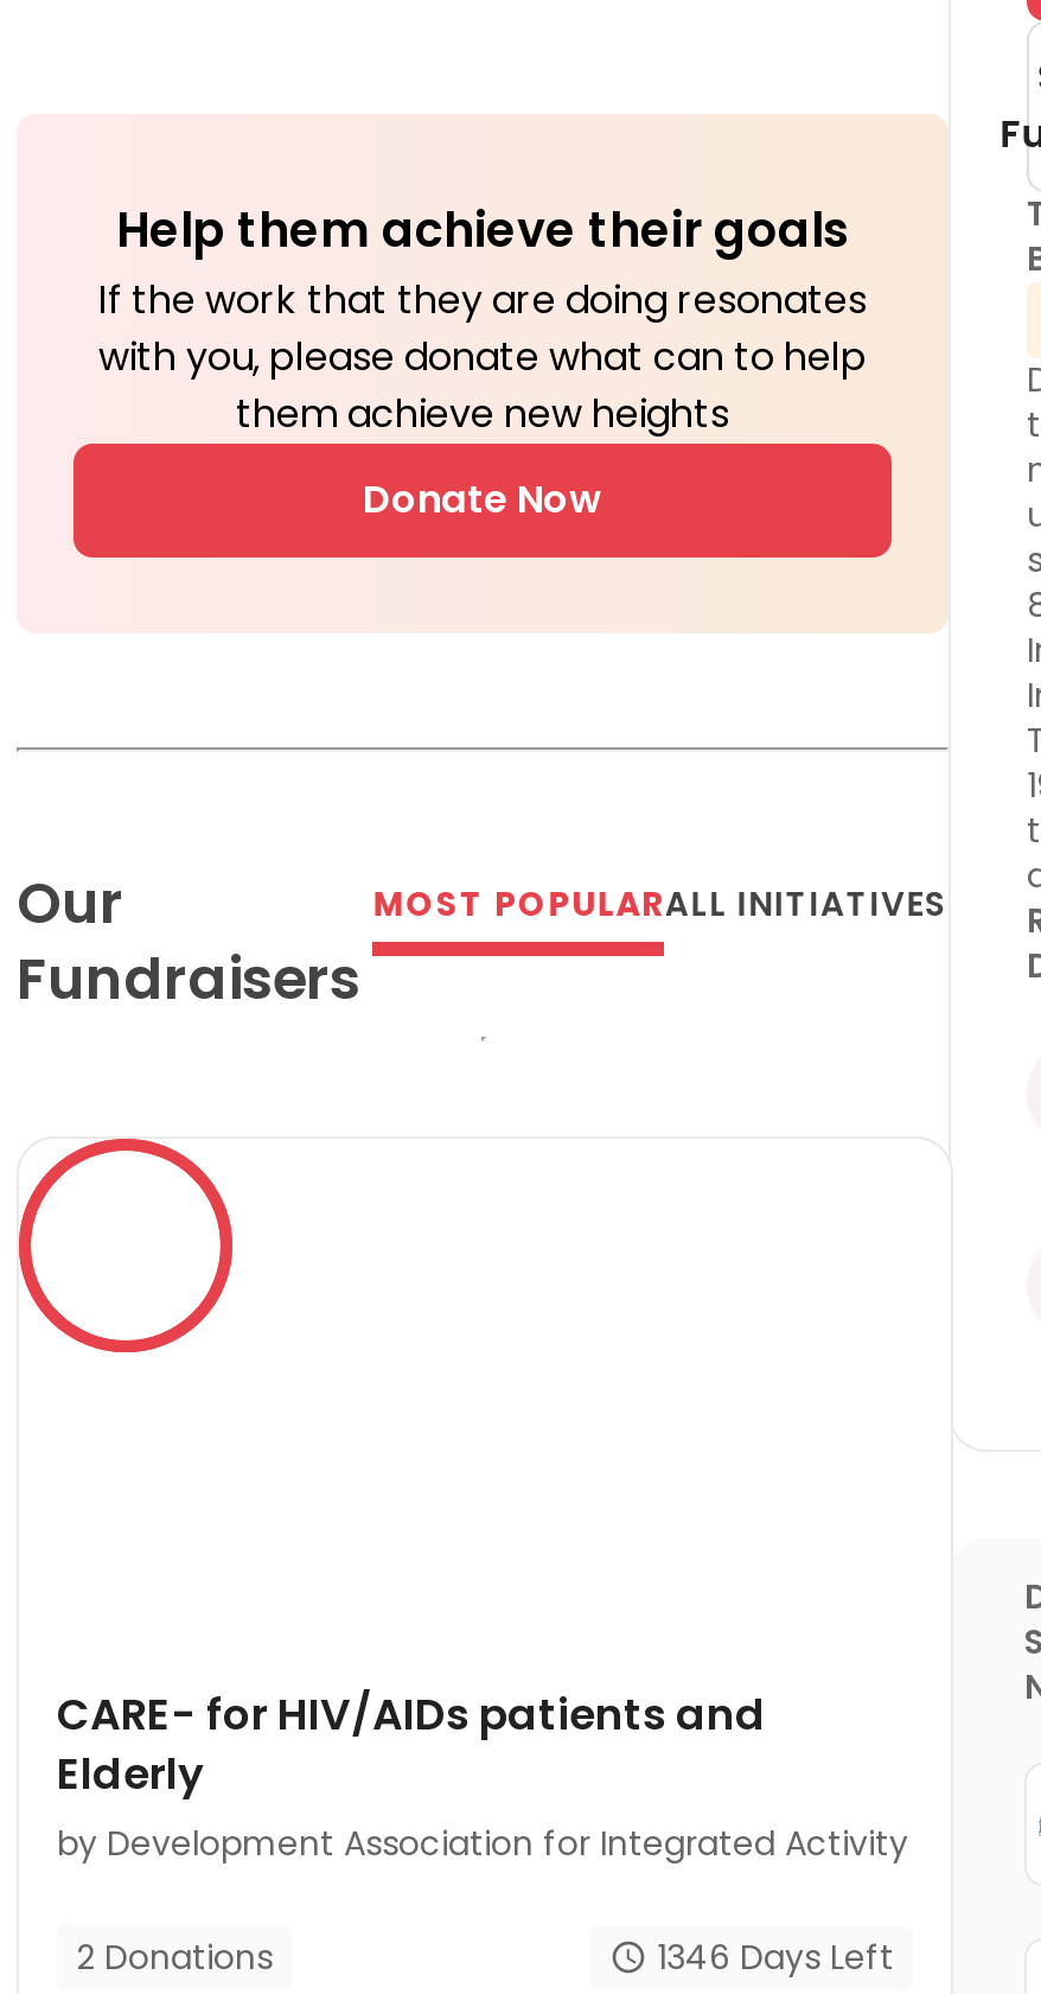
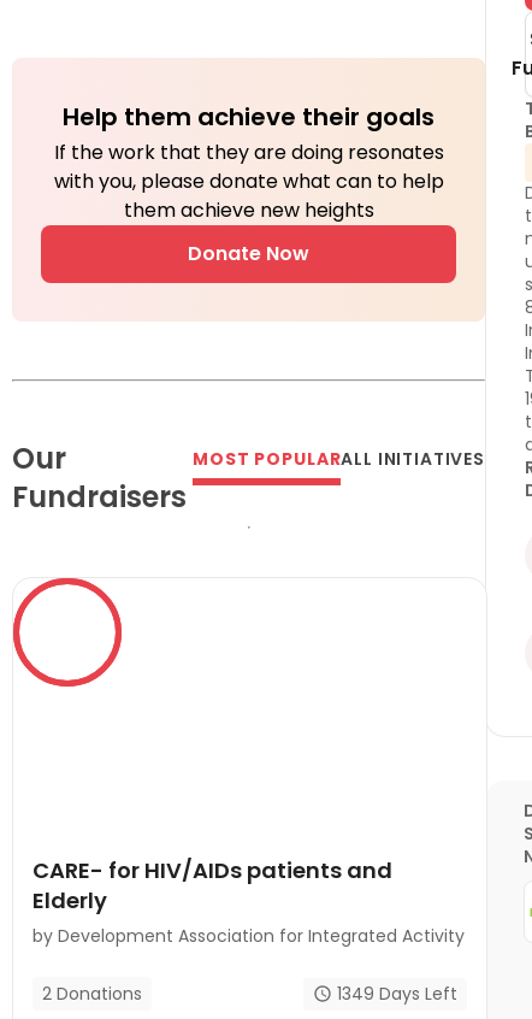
- 1346 Days Left
+ 1349 Days Left
